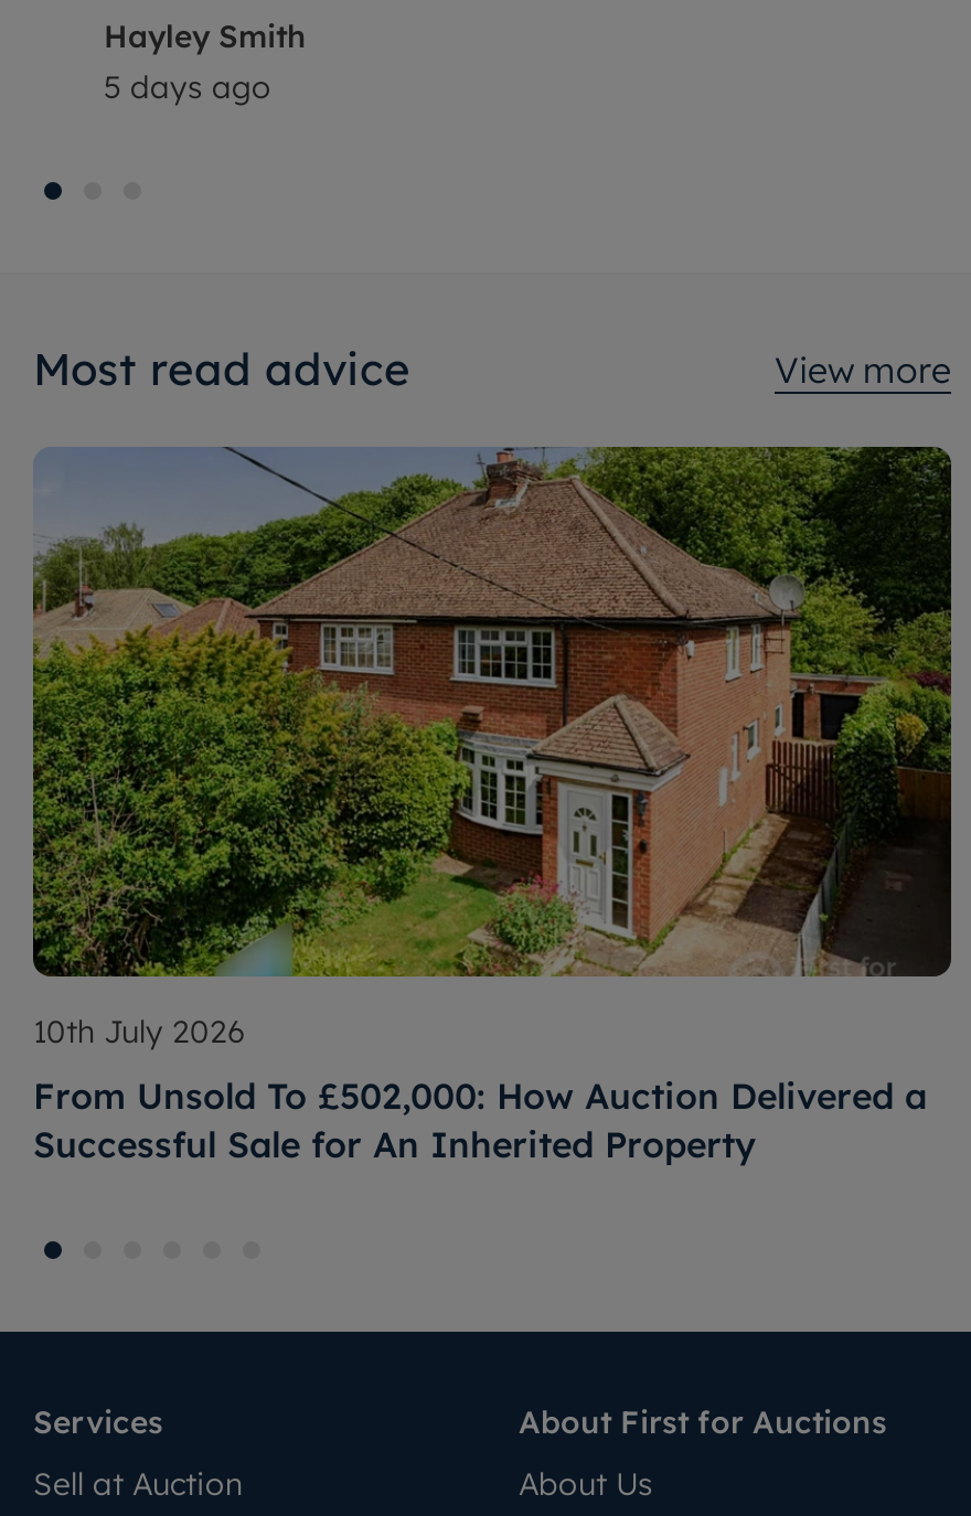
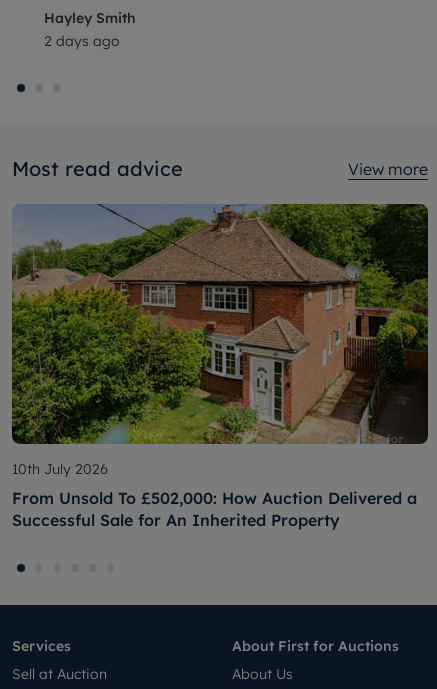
- 5 days ago
+ 2 days ago
